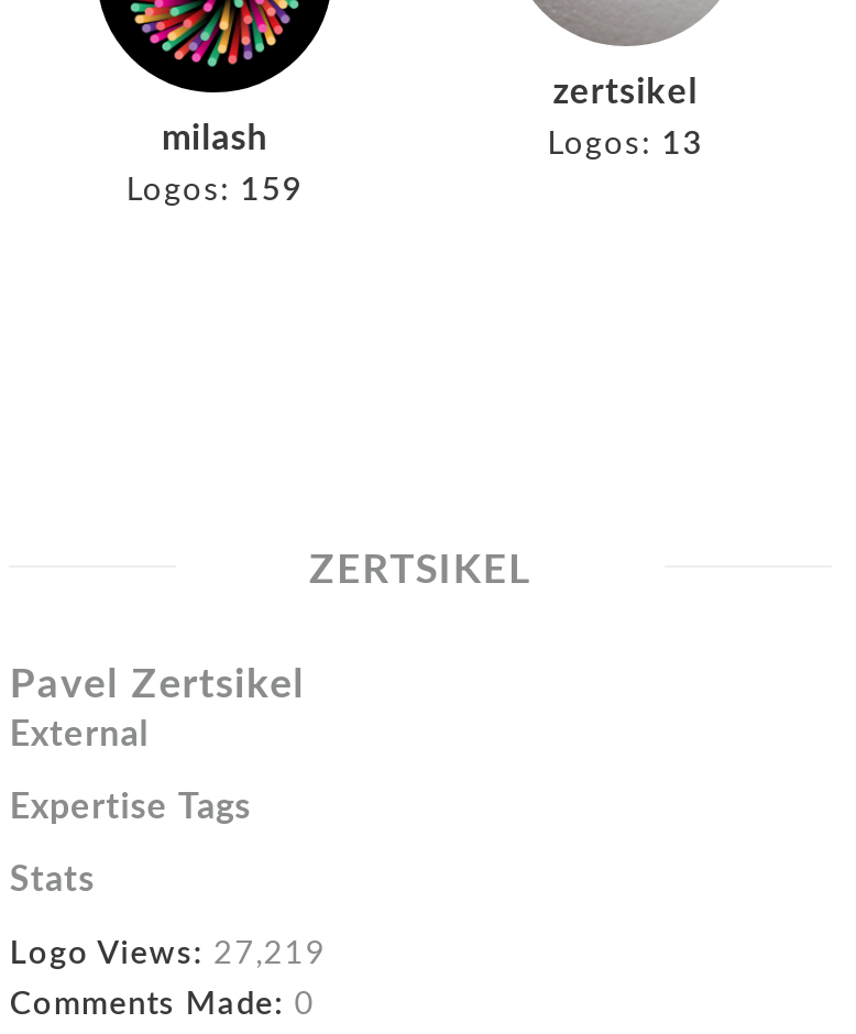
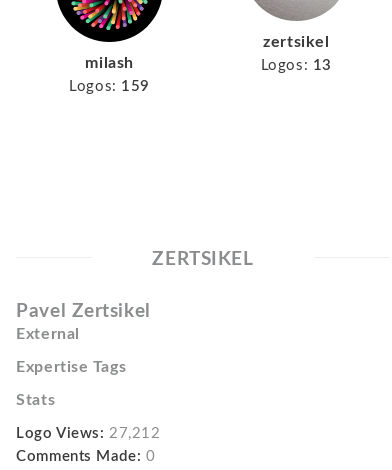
- Logo Views: 27,219
+ Logo Views: 27,212
